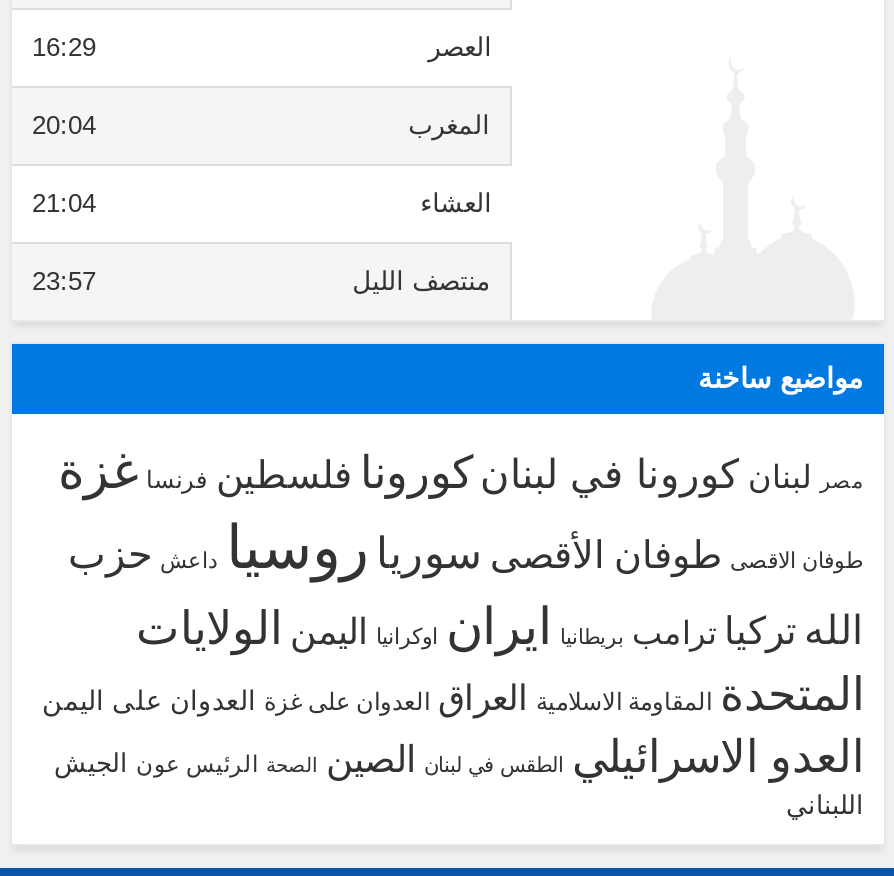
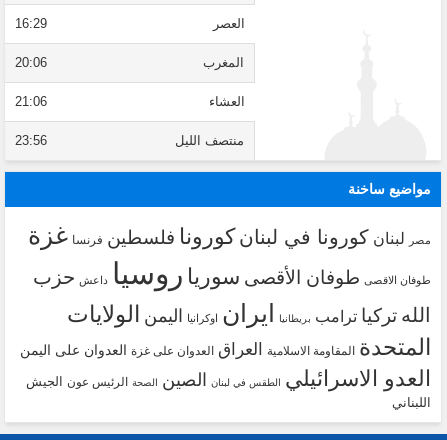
- 20:04
+ 20:06

- 21:04
+ 21:06

- 23:57
+ 23:56
